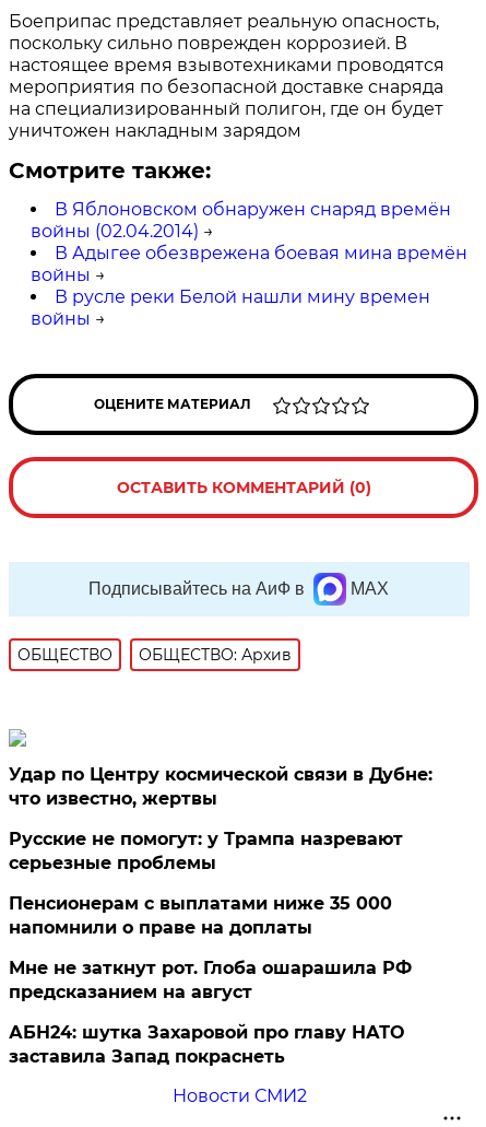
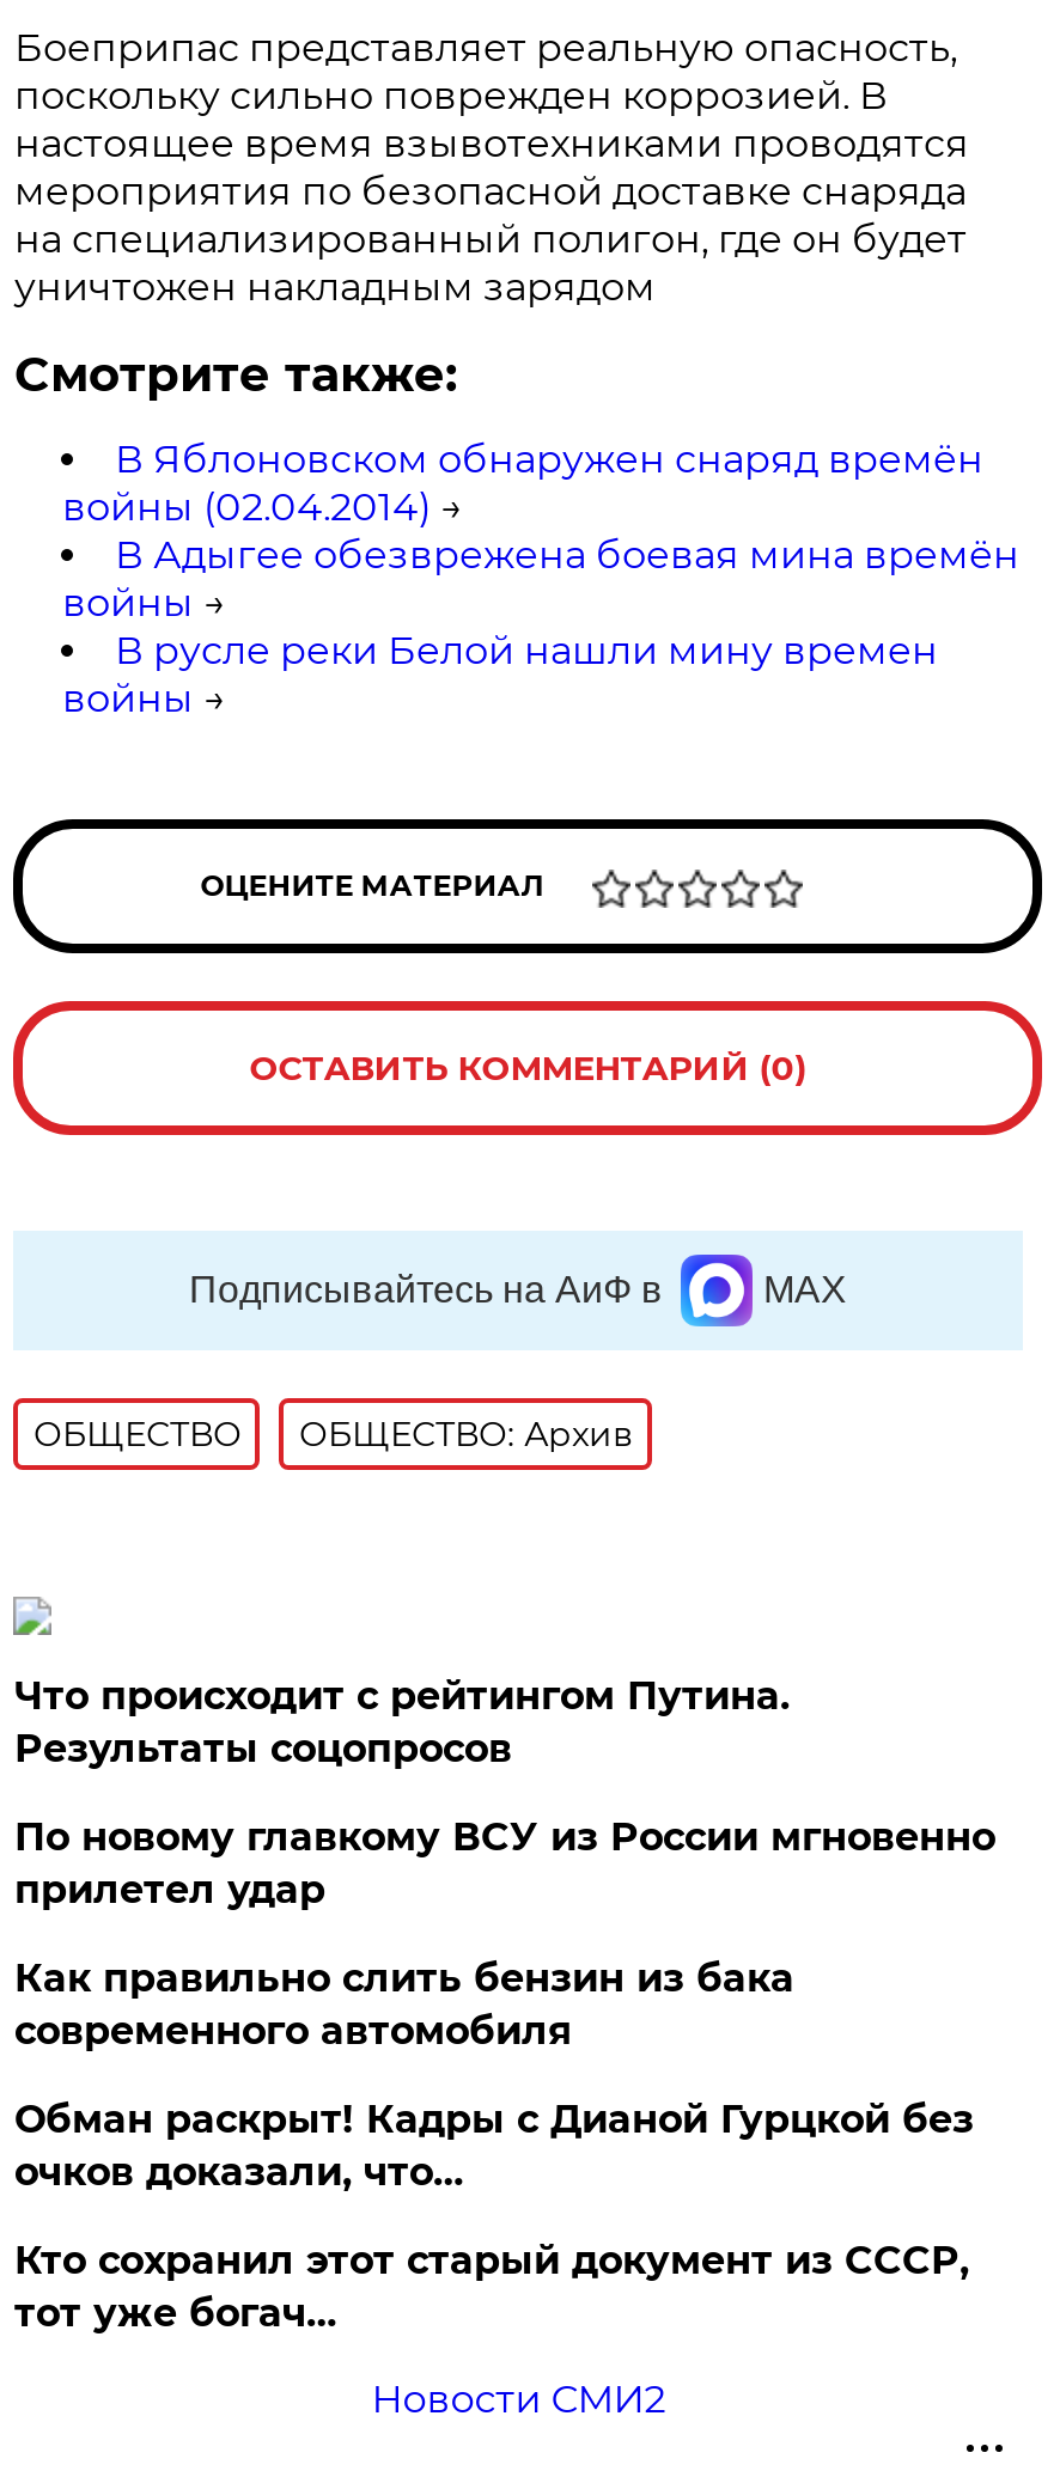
- Удар по Центру космической связи в Дубне:
- что известно, жертвы
+ Что происходит с рейтингом Путина.
+ Результаты соцопросов

- Русские не помогут: у Трампа назревают
- серьезные проблемы
+ По новому главкому ВСУ из России мгновенно
+ прилетел удар

- Пенсионерам с выплатами ниже 35 000
- напомнили о праве на доплаты
+ Как правильно слить бензин из бака
+ современного автомобиля

- Мне не заткнут рот. Глоба ошарашила РФ
- предсказанием на август
+ Обман раскрыт! Кадры с Дианой Гурцкой без
+ очков доказали, что…

- АБН24: шутка Захаровой про главу НАТО
- заставила Запад покраснеть
+ Кто сохранил этот старый документ из СССР,
+ тот уже богач…
